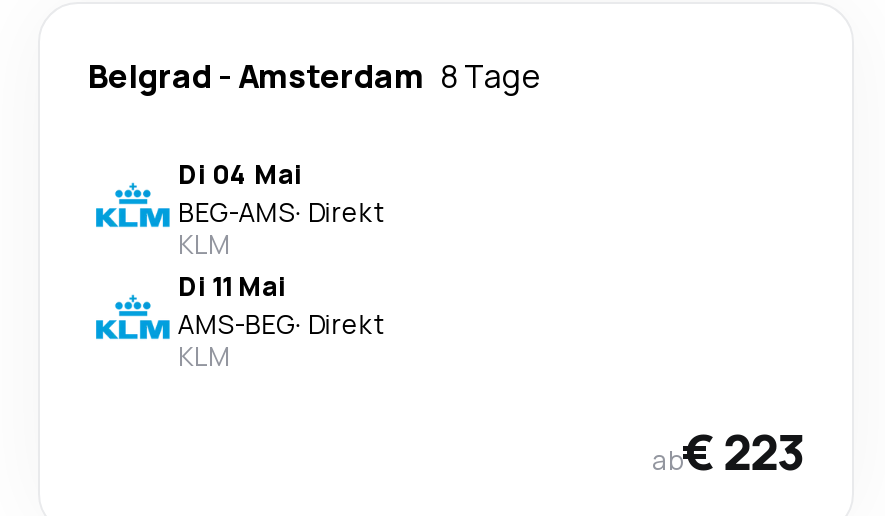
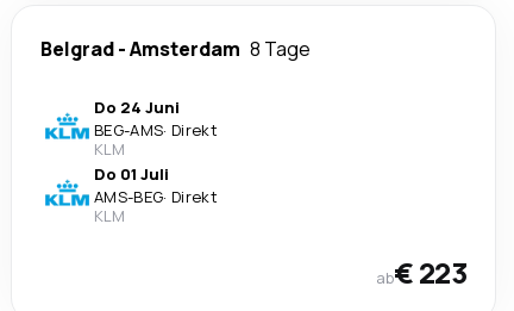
- Di 04 Mai
+ Do 24 Juni

- Di 11 Mai
+ Do 01 Juli
